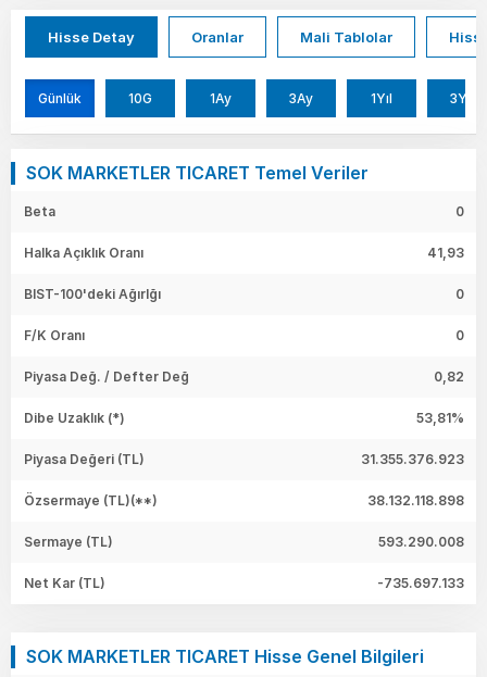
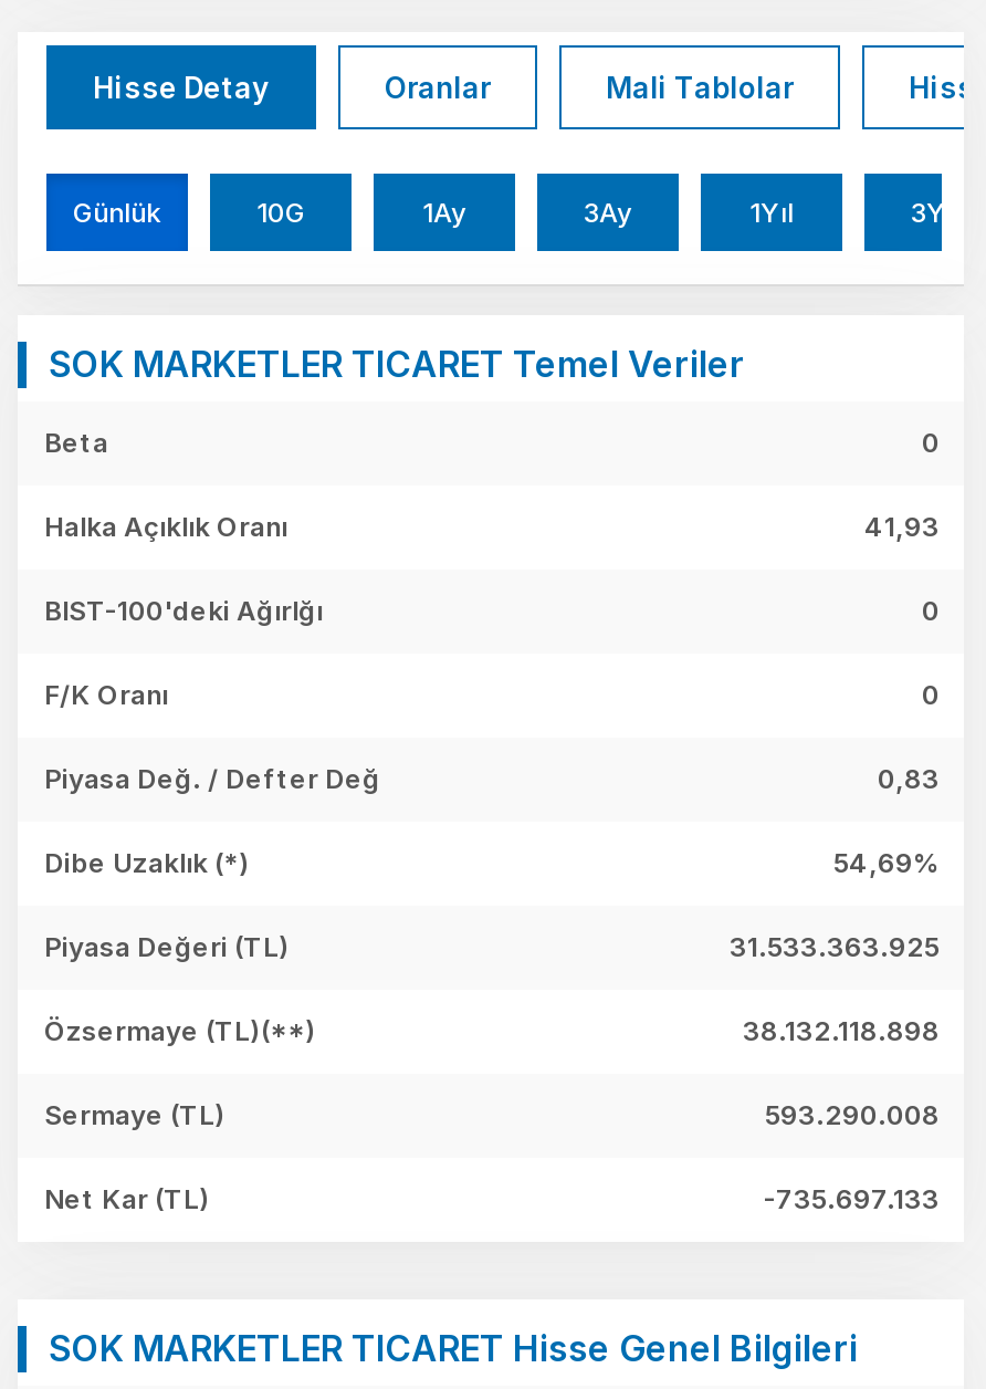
- 0,82
+ 0,83

- 53,81%
+ 54,69%

- 31.355.376.923
+ 31.533.363.925
